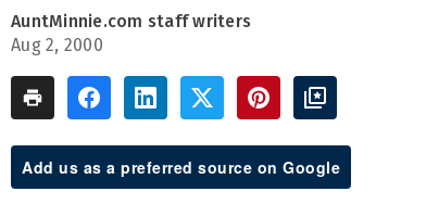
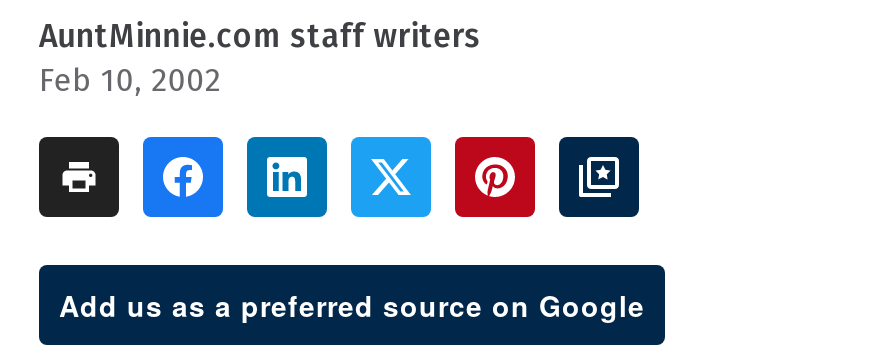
- Aug 2, 2000
+ Feb 10, 2002
